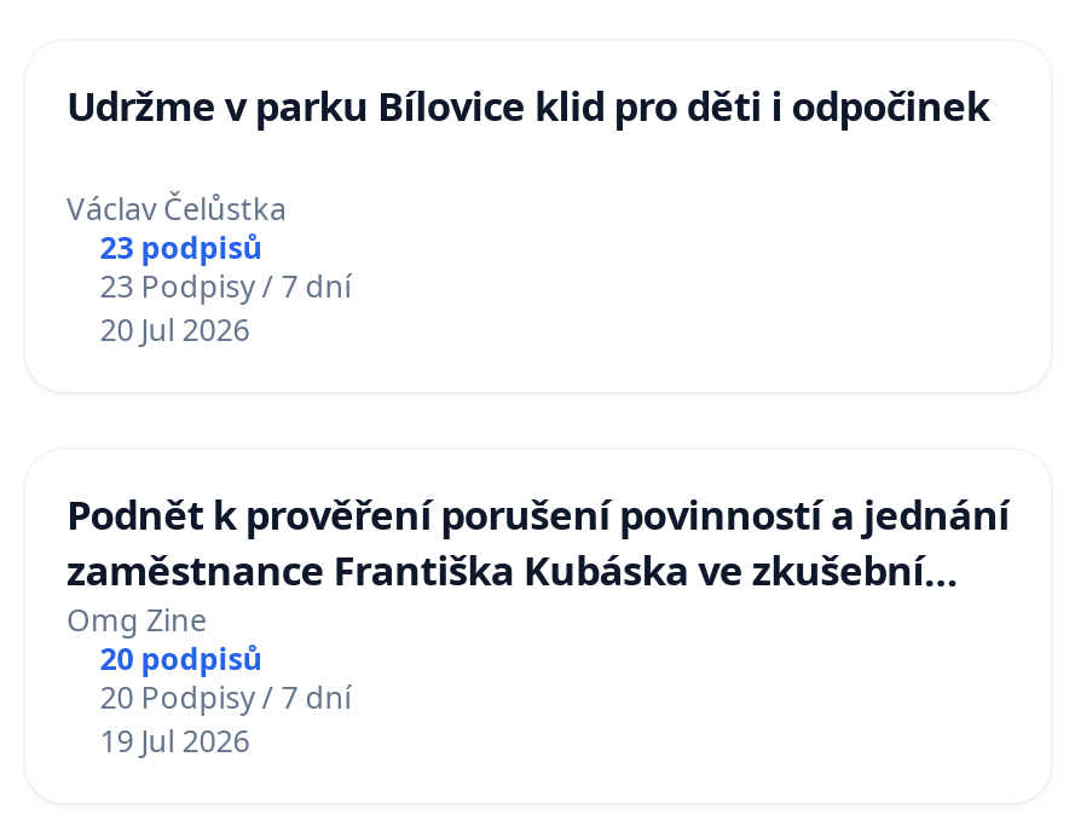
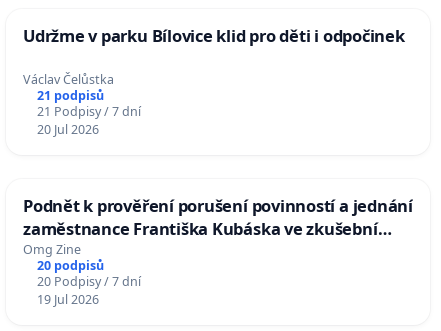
- 23 podpisů
+ 21 podpisů

- 23 Podpisy / 7 dní
+ 21 Podpisy / 7 dní
